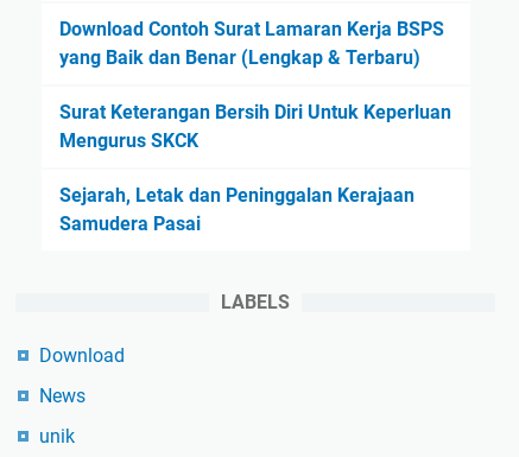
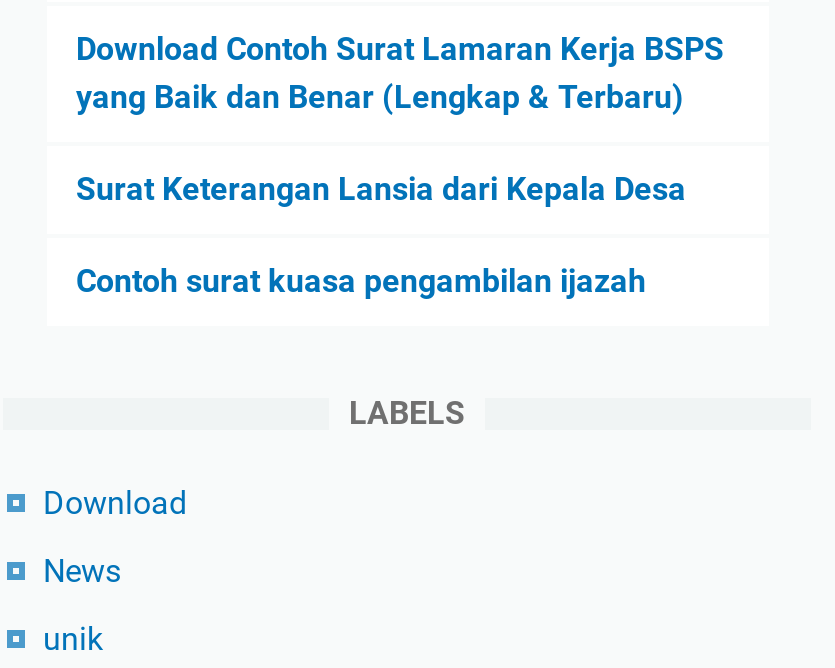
- Surat Keterangan Bersih Diri Untuk Keperluan
- Mengurus SKCK
+ Surat Keterangan Lansia dari Kepala Desa

- Sejarah, Letak dan Peninggalan Kerajaan
- Samudera Pasai
+ Contoh surat kuasa pengambilan ijazah
